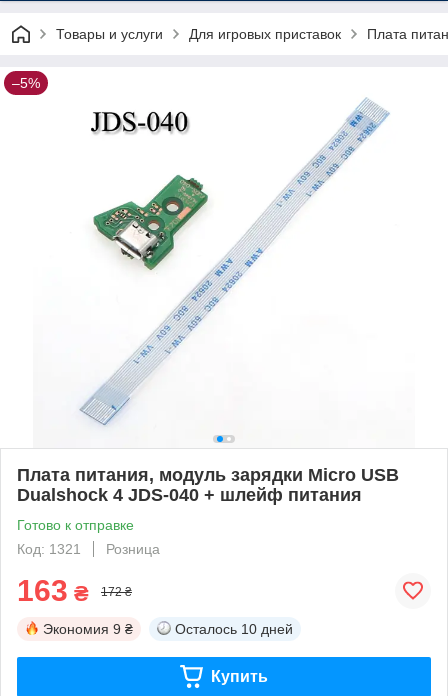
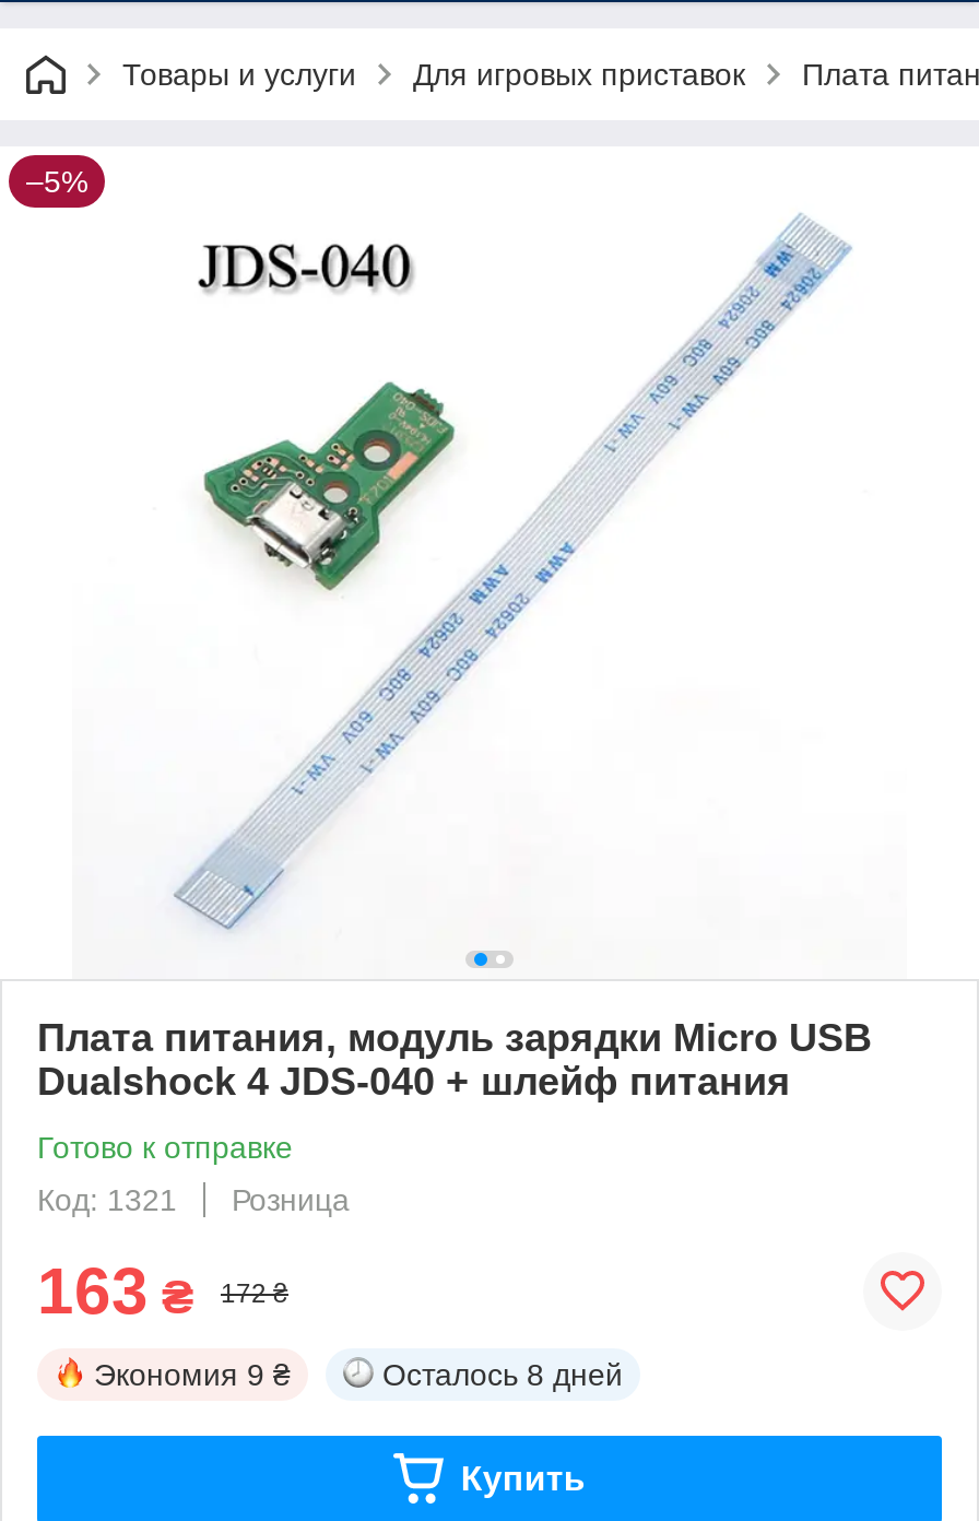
- Осталось 10 дней
+ Осталось 8 дней
